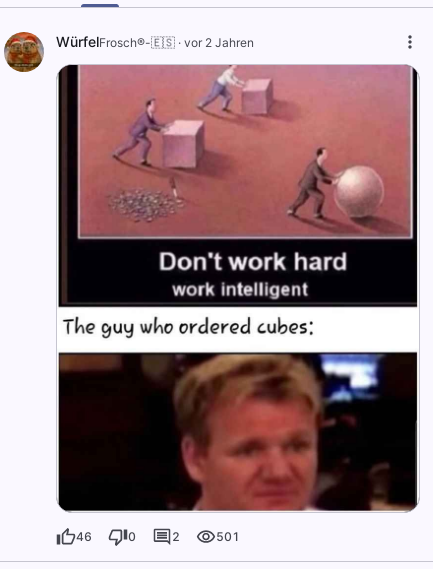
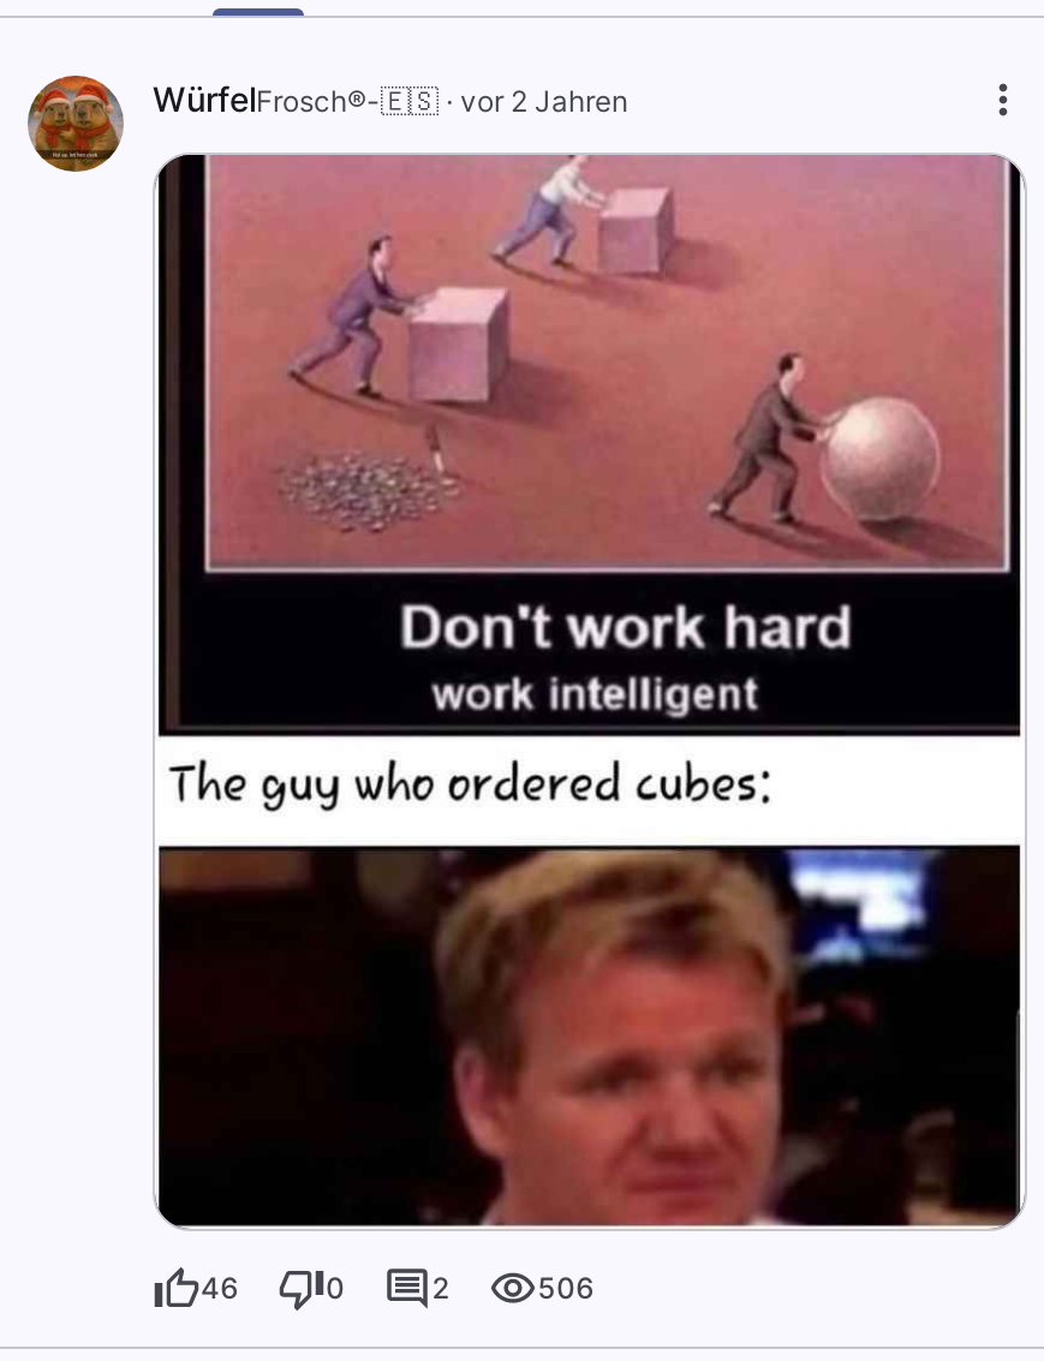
- 501
+ 506
